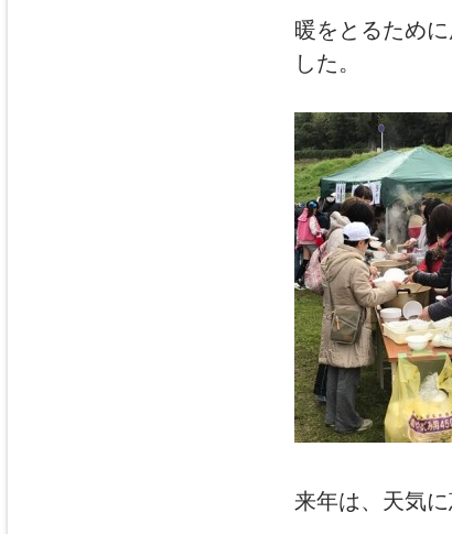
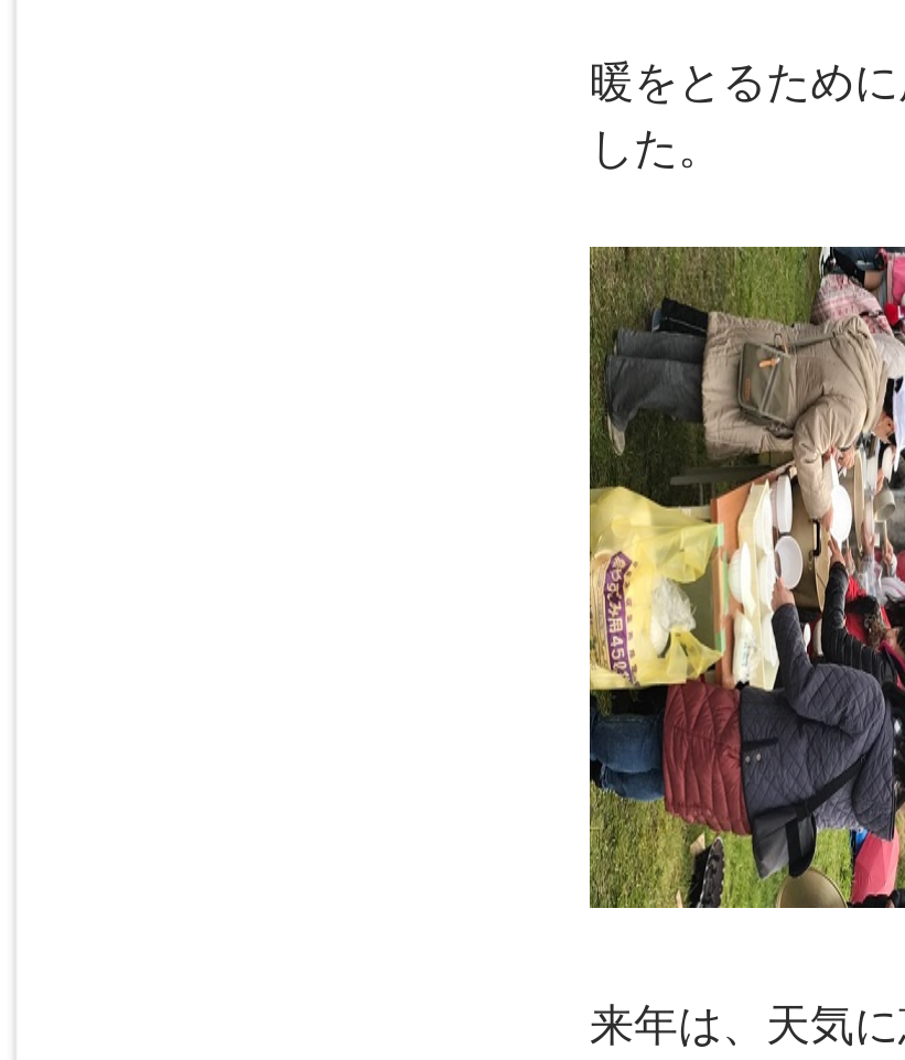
- [image]
+ [image]
